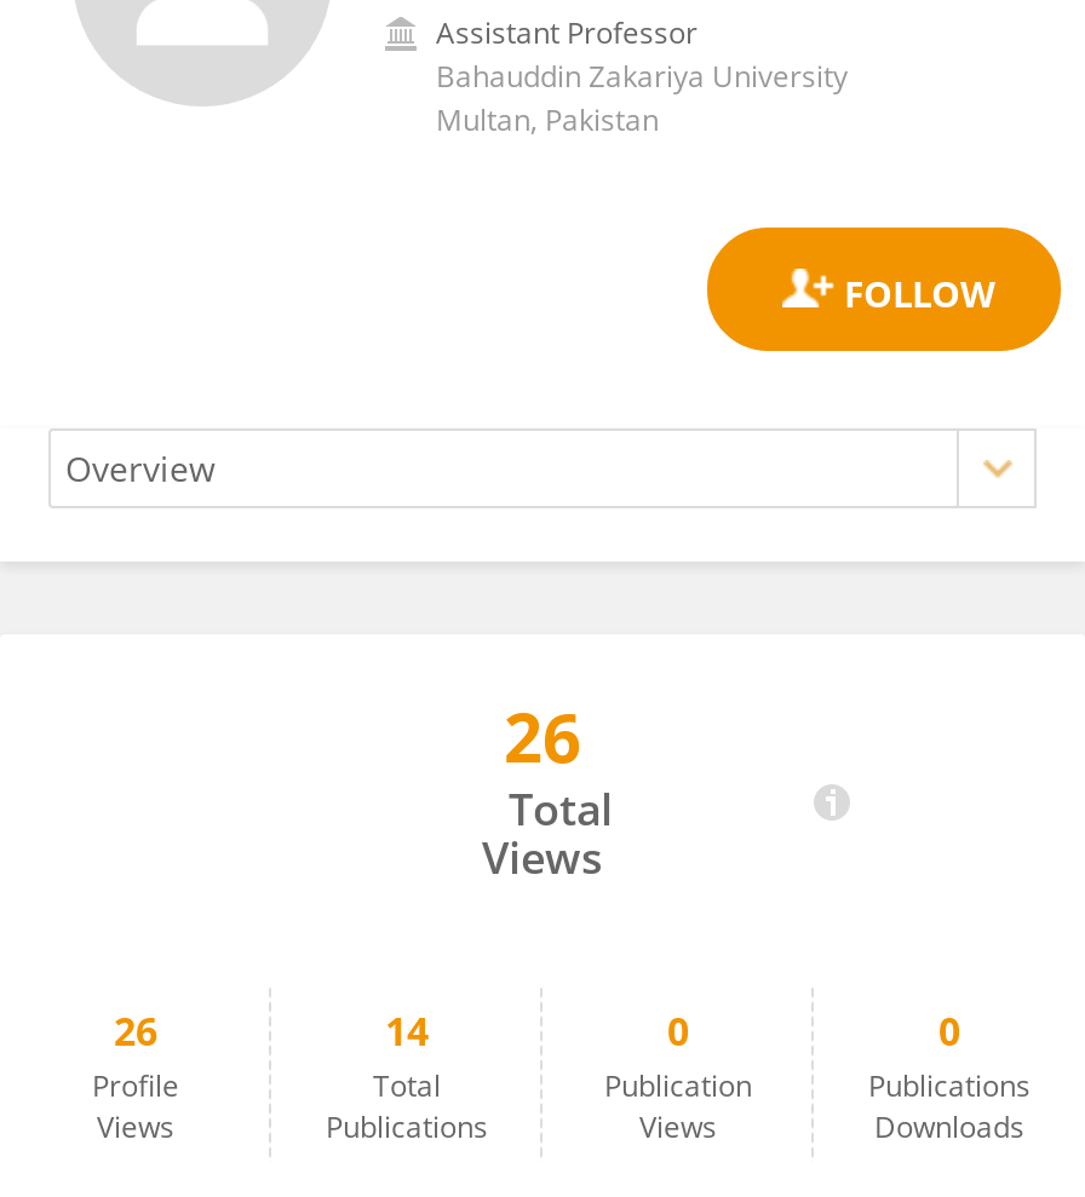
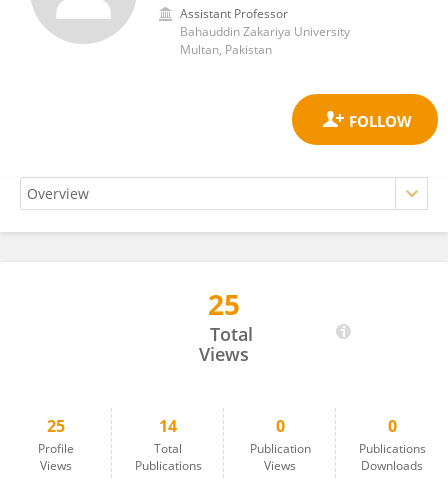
- 26
+ 25

- 26
+ 25
